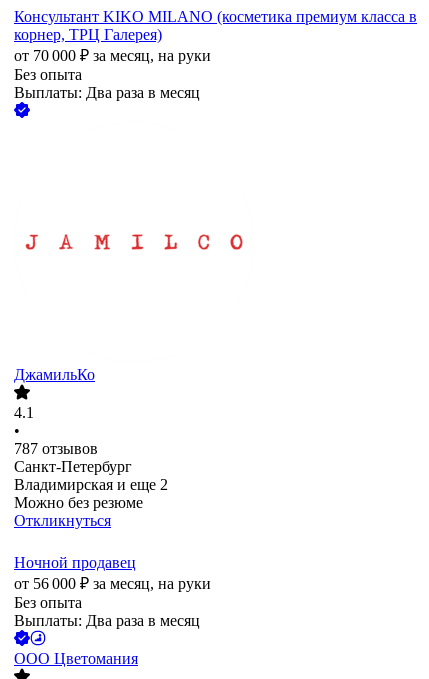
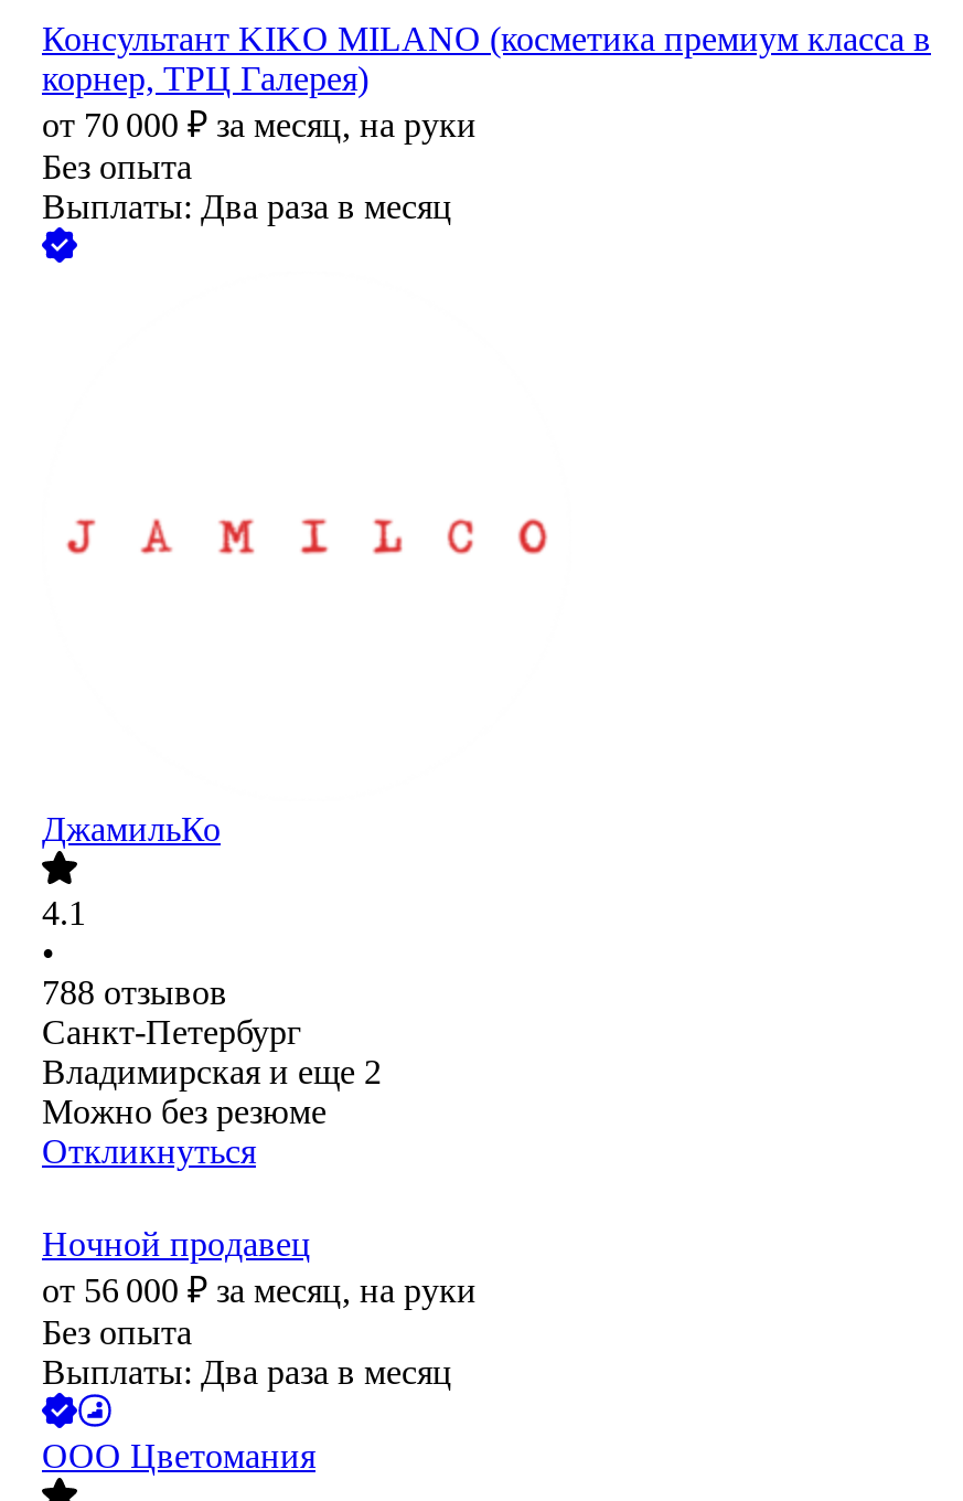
- 787 отзывов
+ 788 отзывов
